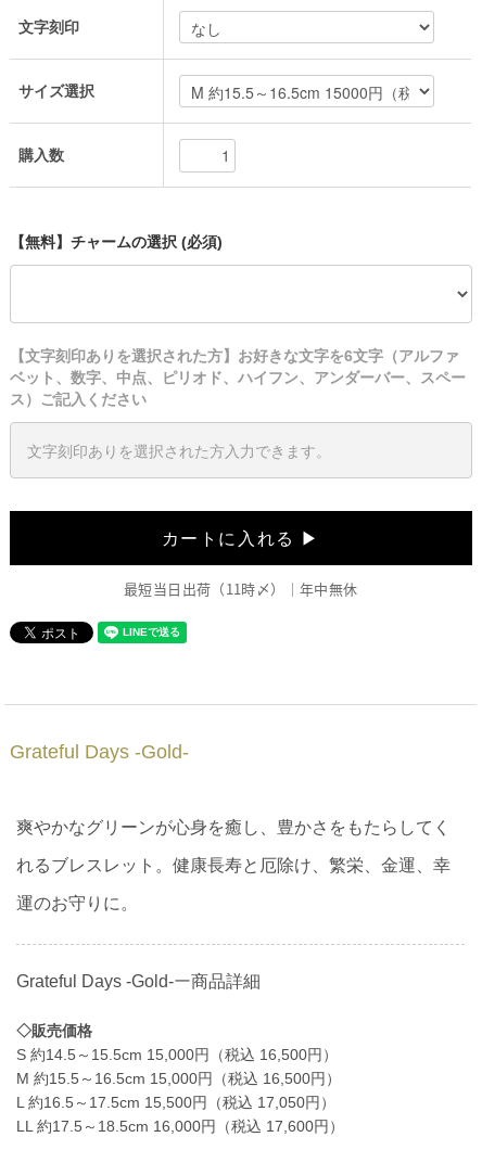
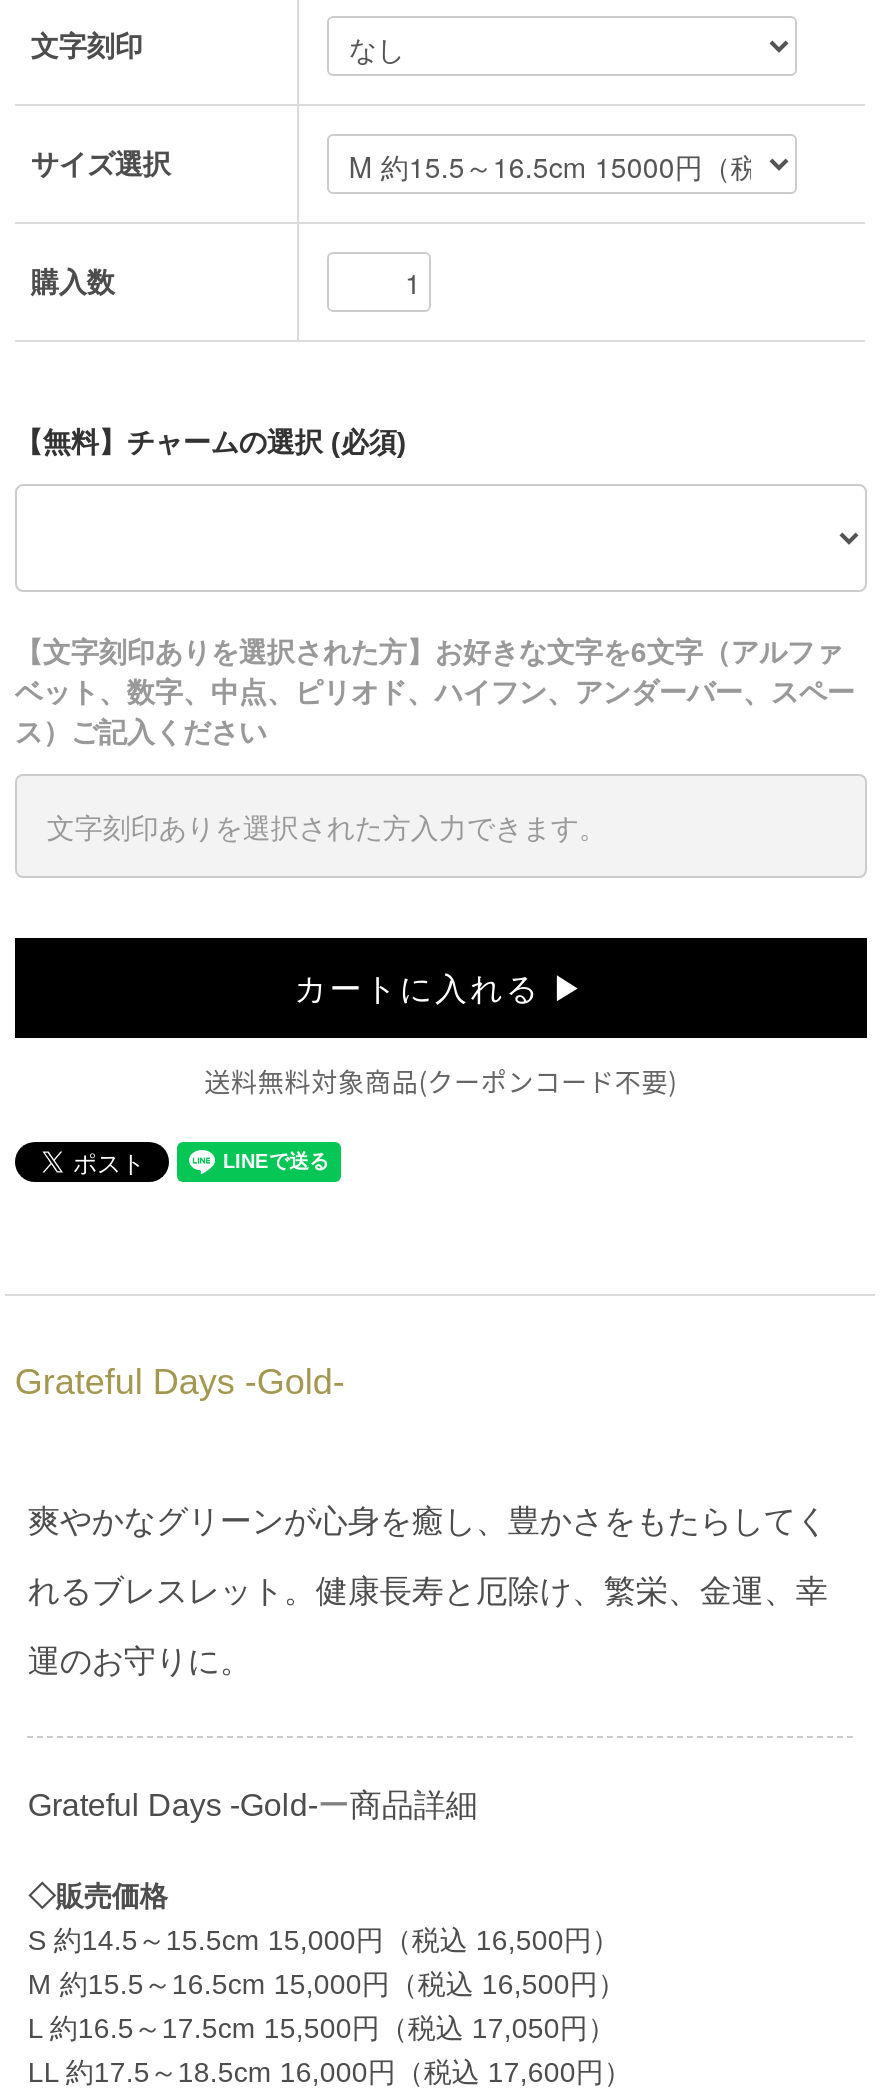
- 最短当日出荷（11時〆）｜年中無休
+ 送料無料対象商品(クーポンコード不要)
